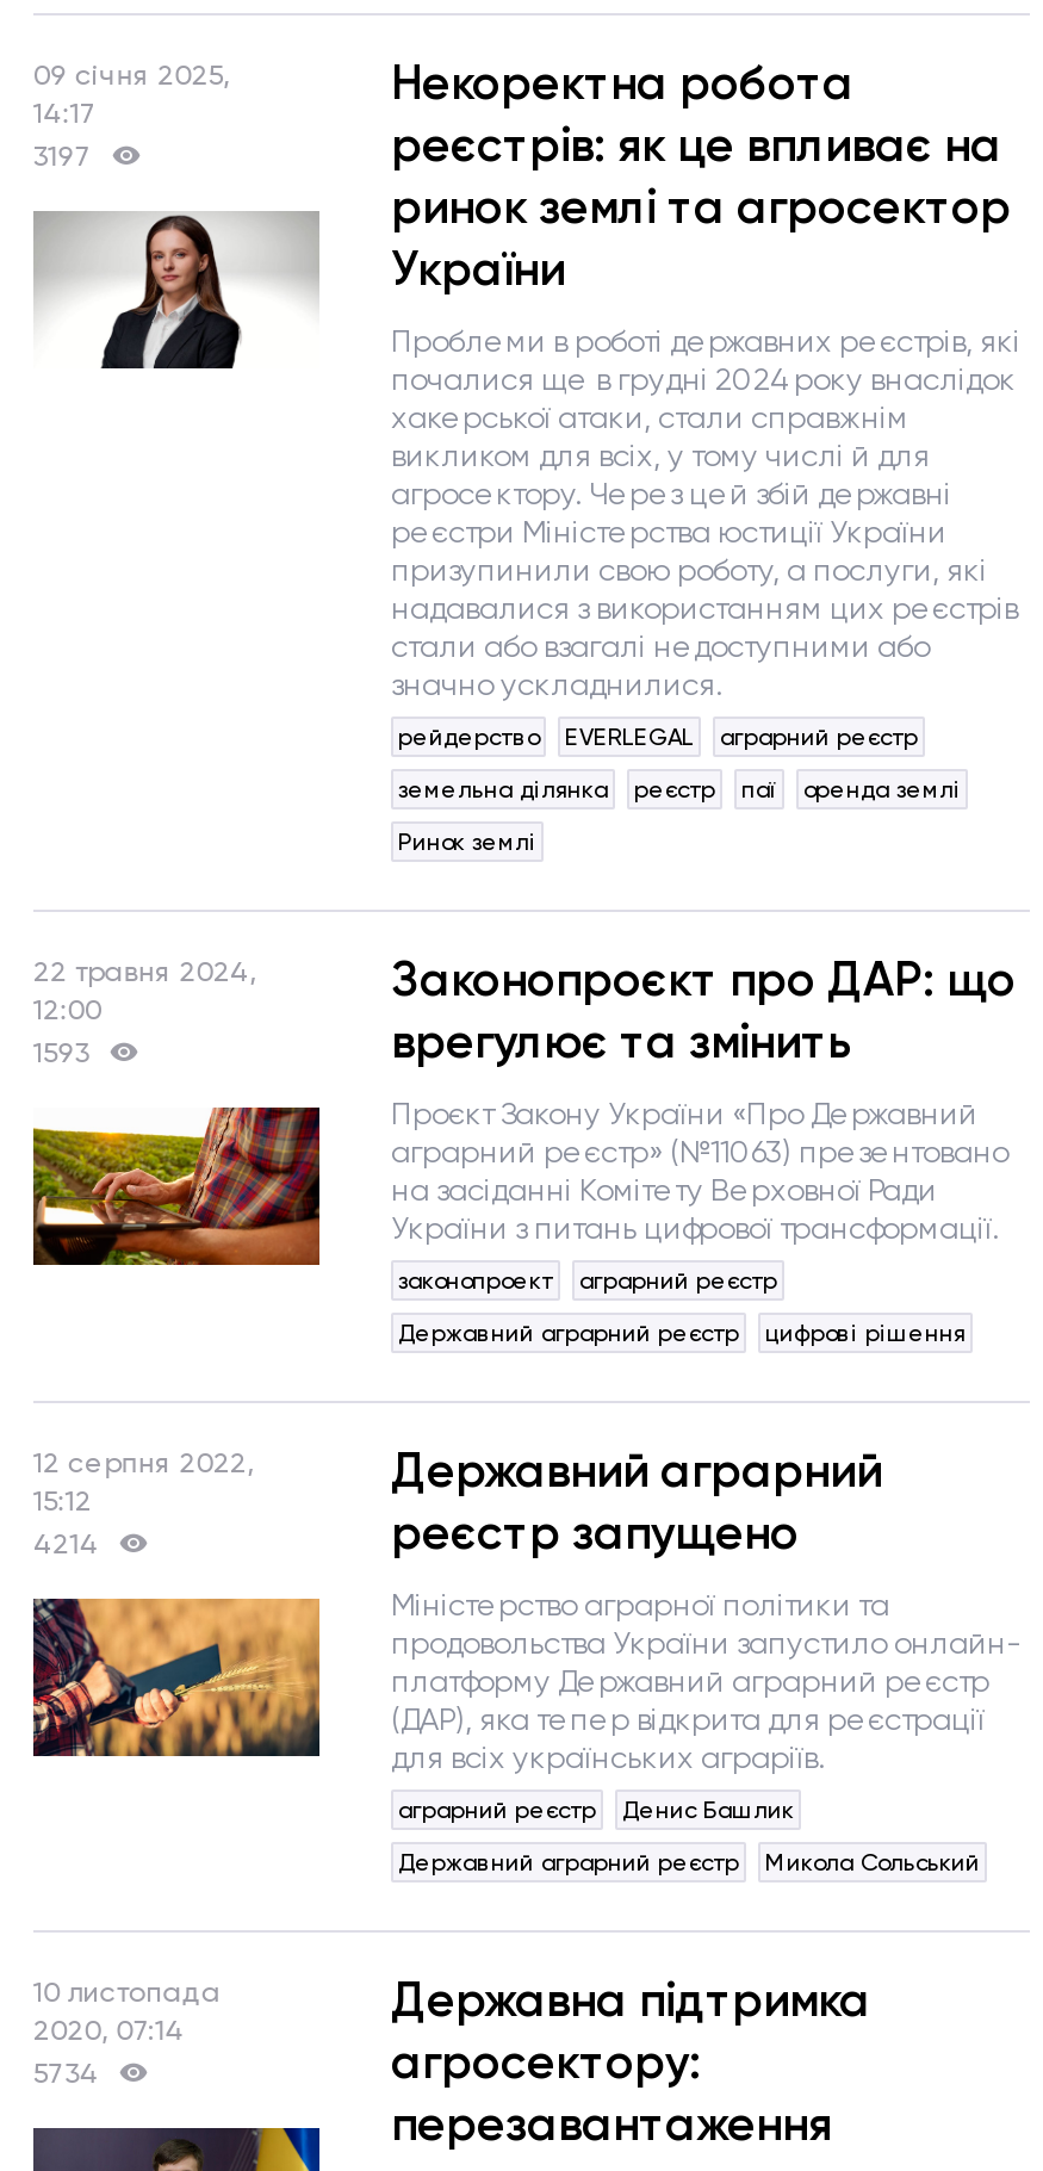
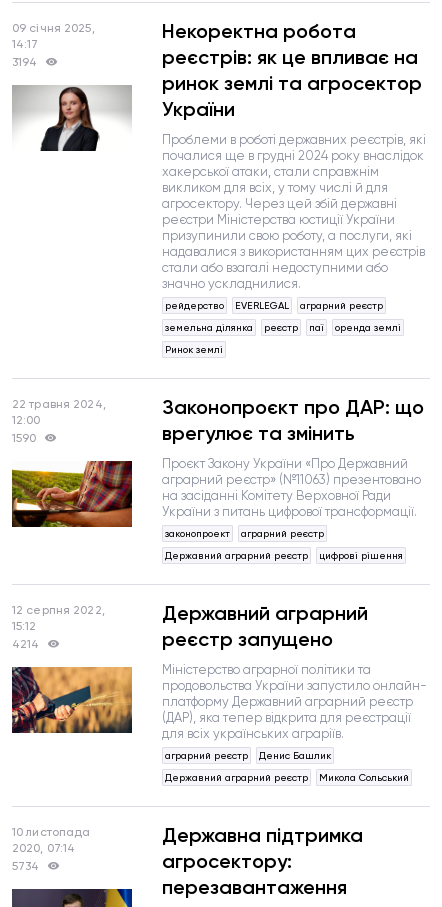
- 3197
+ 3194

- 1593
+ 1590
